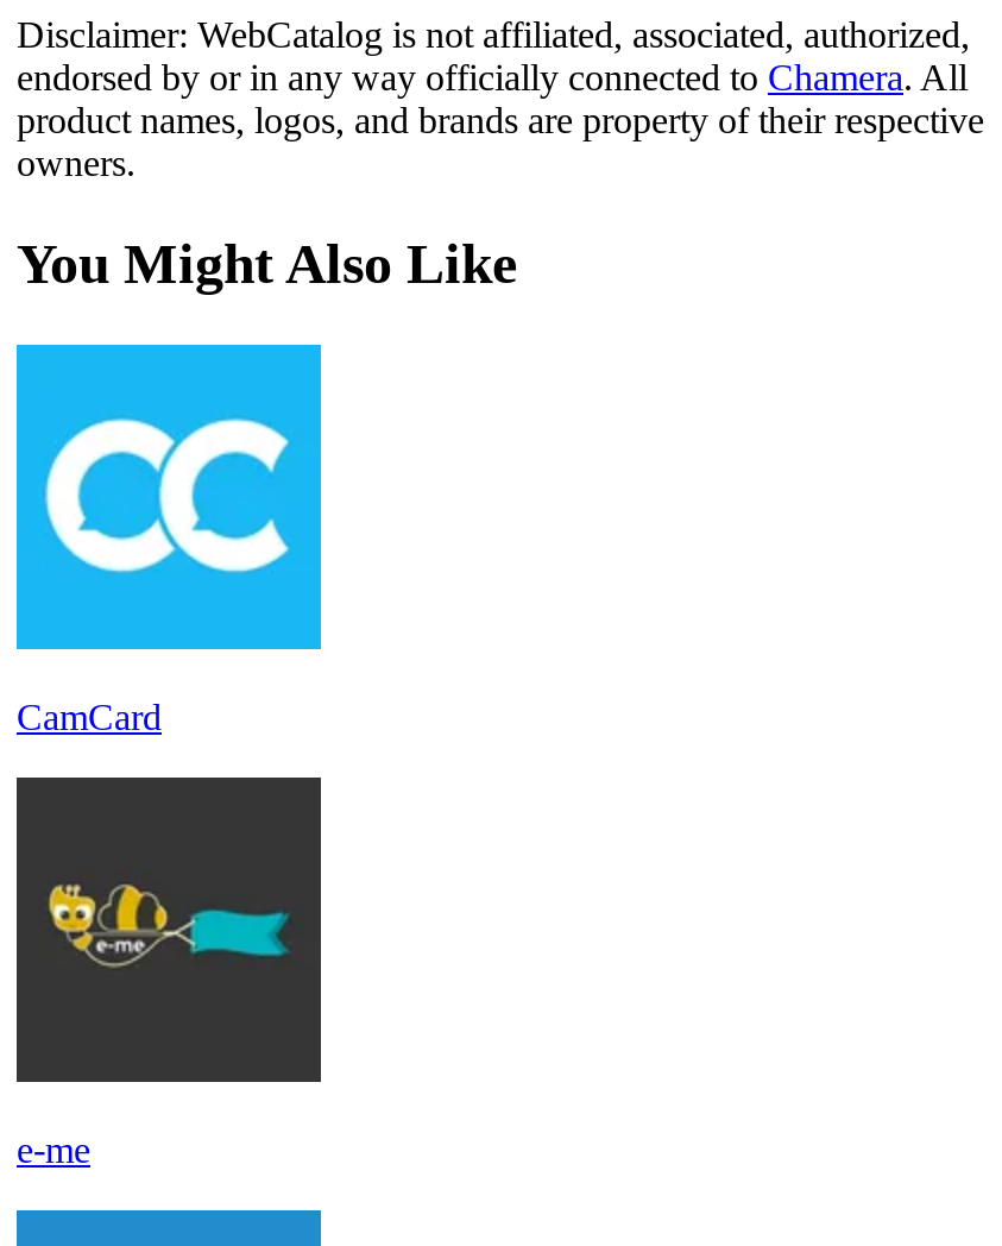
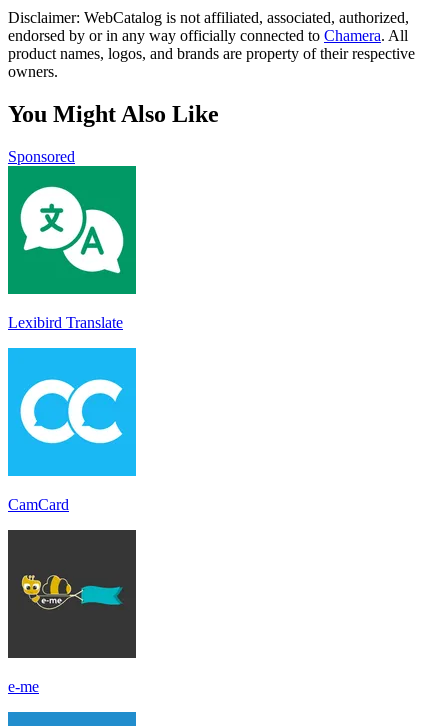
+ [image]
+ Lexibird Translate

+ Sponsored
